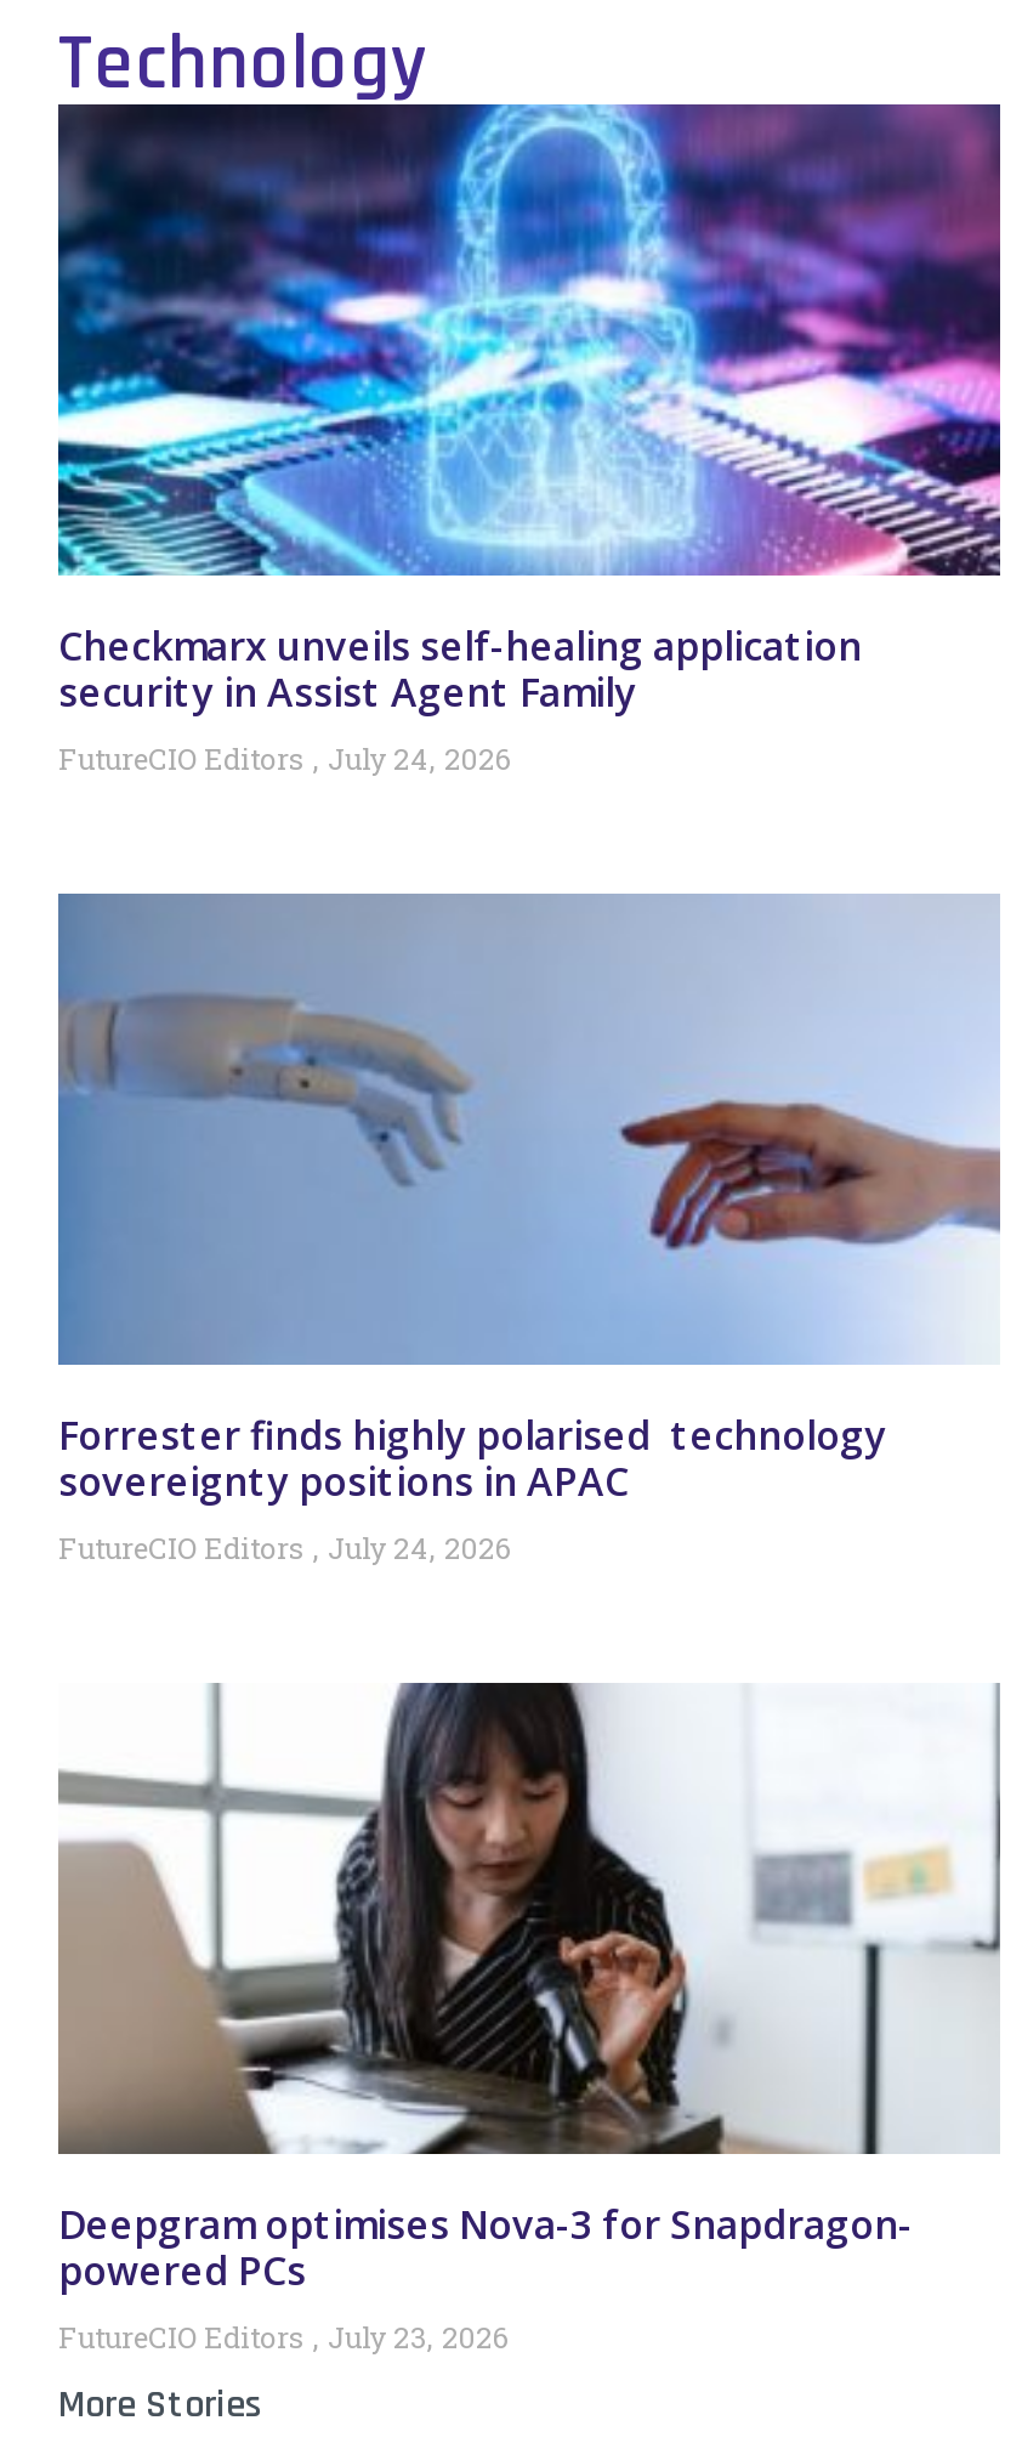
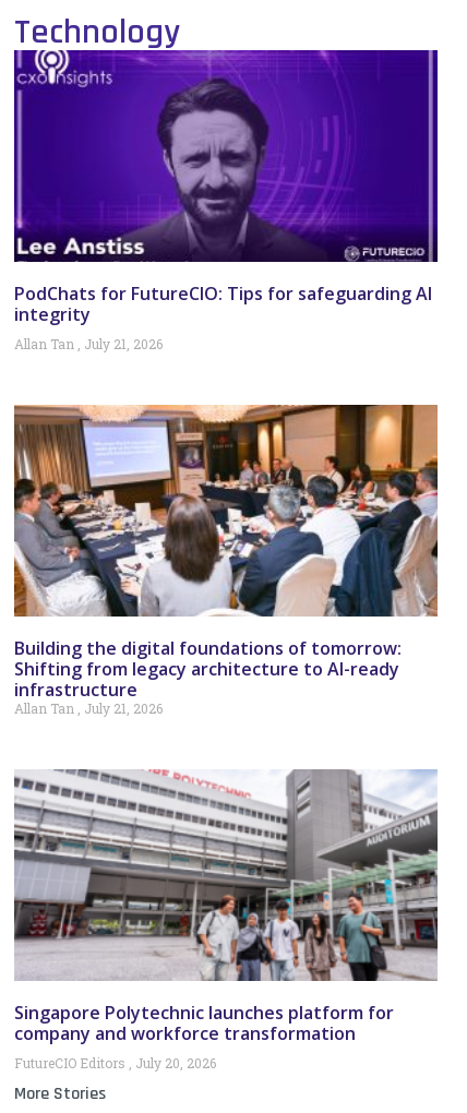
- [image]
- Checkmarx unveils self-healing application
- security in Assist Agent Family
- FutureCIO Editors July 24, 2026
+ [image]
+ PodChats for FutureCIO: Tips for safeguarding AI
+ integrity
+ Allan Tan July 21, 2026

- [image]
- Forrester finds highly polarised technology
- sovereignty positions in APAC
- FutureCIO Editors July 24, 2026
+ [image]
+ Building the digital foundations of tomorrow:
+ Shifting from legacy architecture to AI-ready
+ infrastructure
+ Allan Tan July 21, 2026

- [image]
- Deepgram optimises Nova-3 for Snapdragon-
- powered PCs
- FutureCIO Editors July 23, 2026
+ [image]
+ Singapore Polytechnic launches platform for
+ company and workforce transformation
+ FutureCIO Editors July 20, 2026
